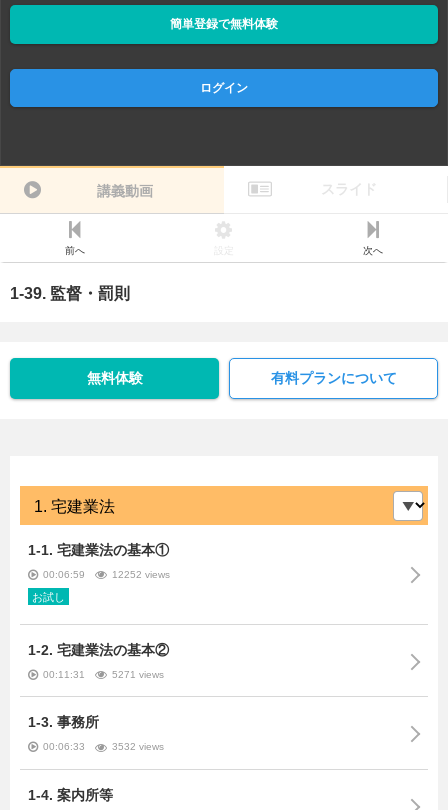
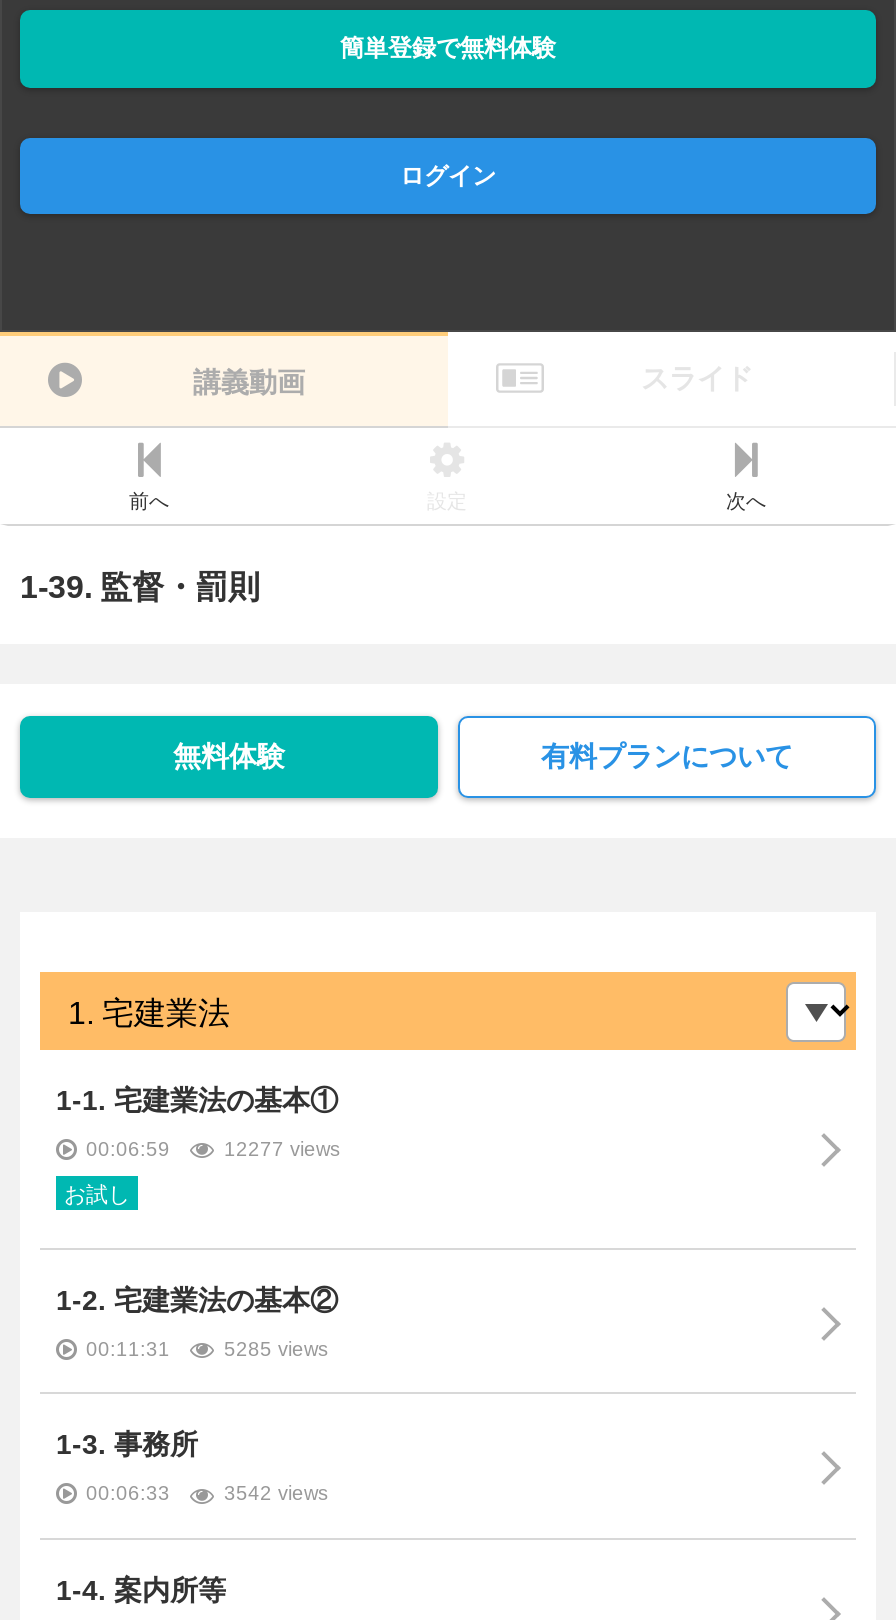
- 12252 views
+ 12277 views

- 5271 views
+ 5285 views

- 3532 views
+ 3542 views
